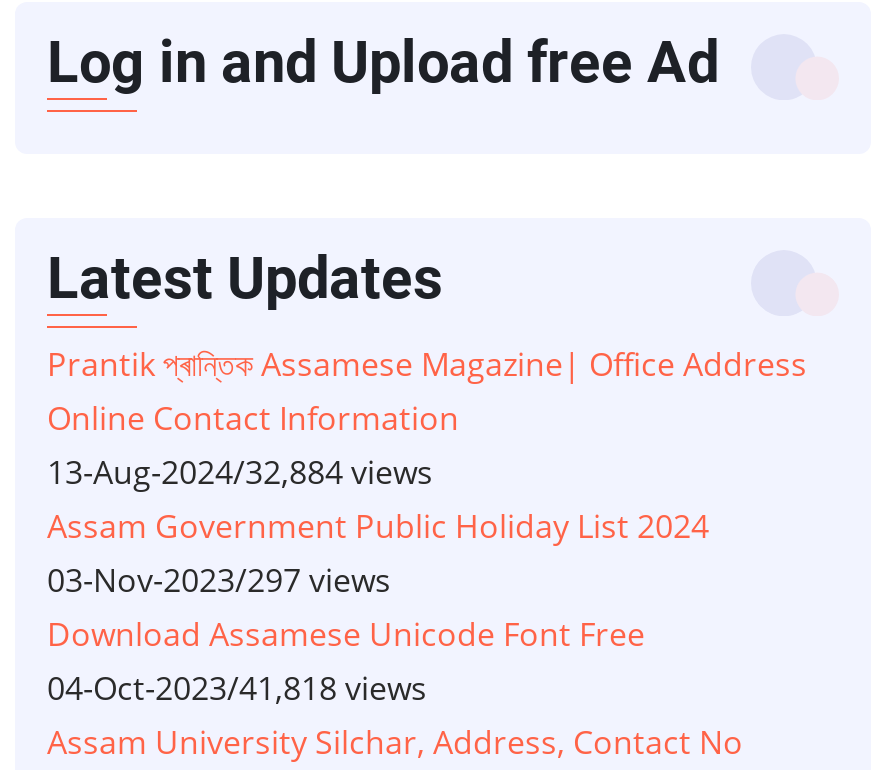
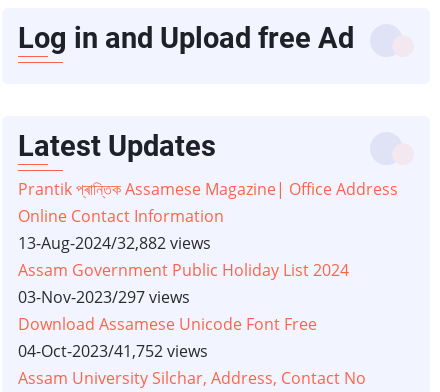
- 13-Aug-2024/32,884 views
+ 13-Aug-2024/32,882 views

- 04-Oct-2023/41,818 views
+ 04-Oct-2023/41,752 views
